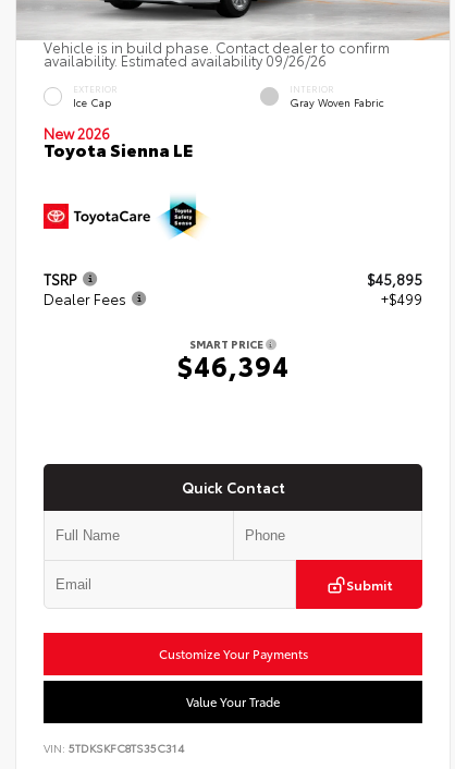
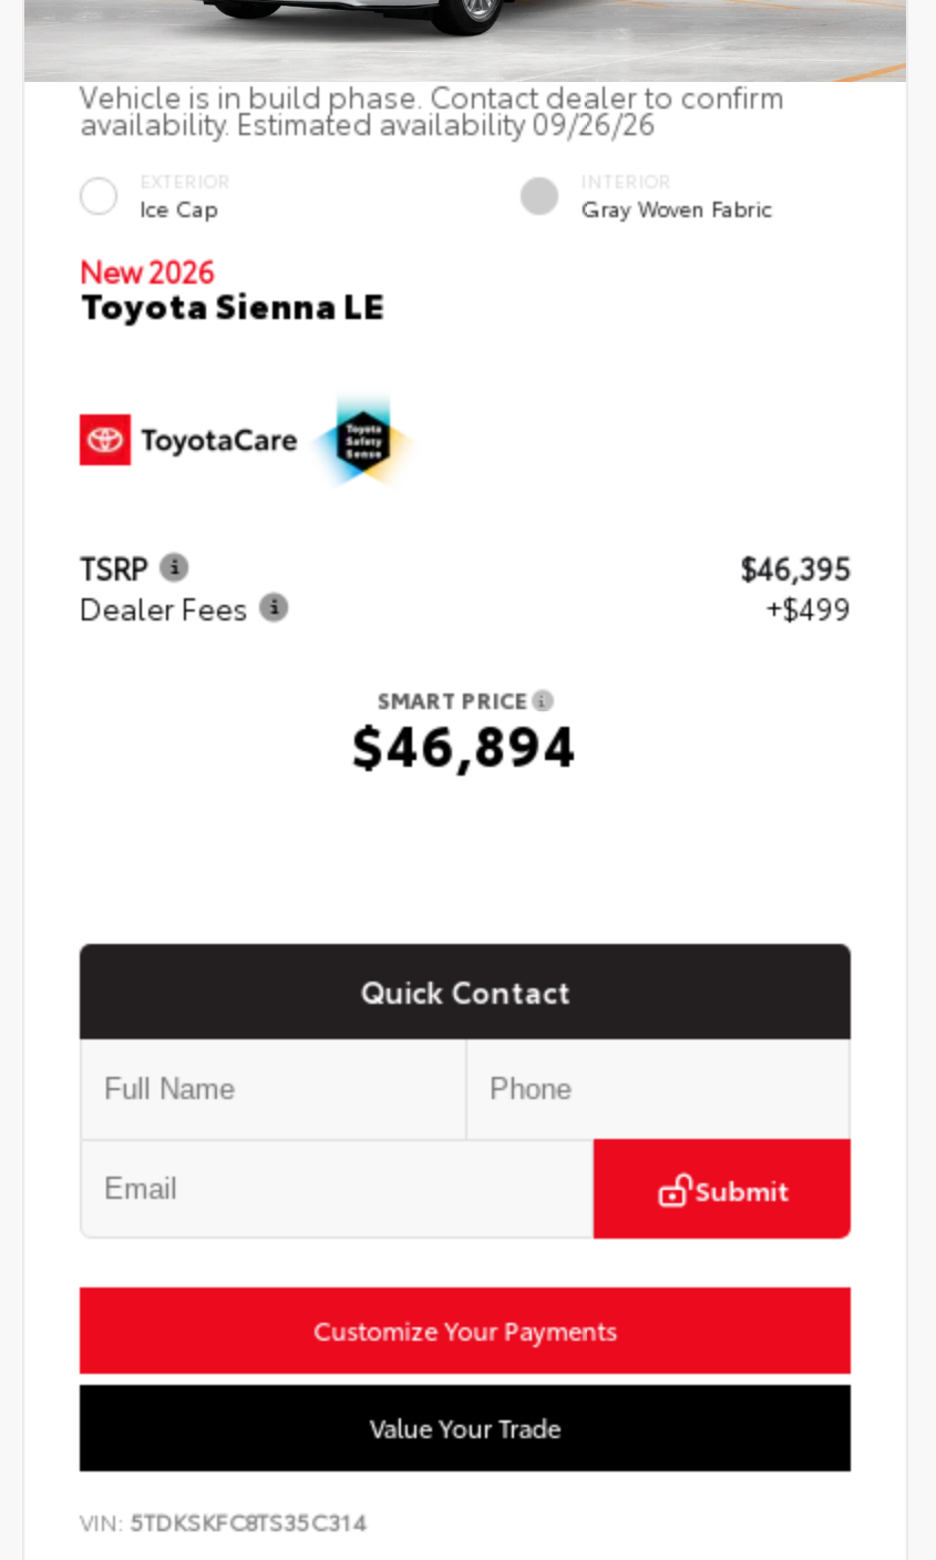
- $45,895
+ $46,395

- $46,394
+ $46,894
